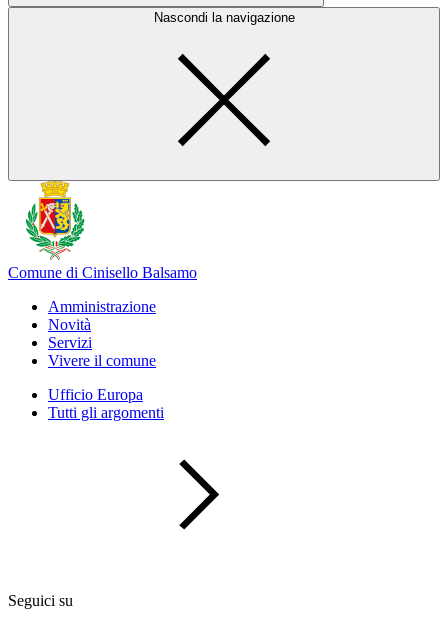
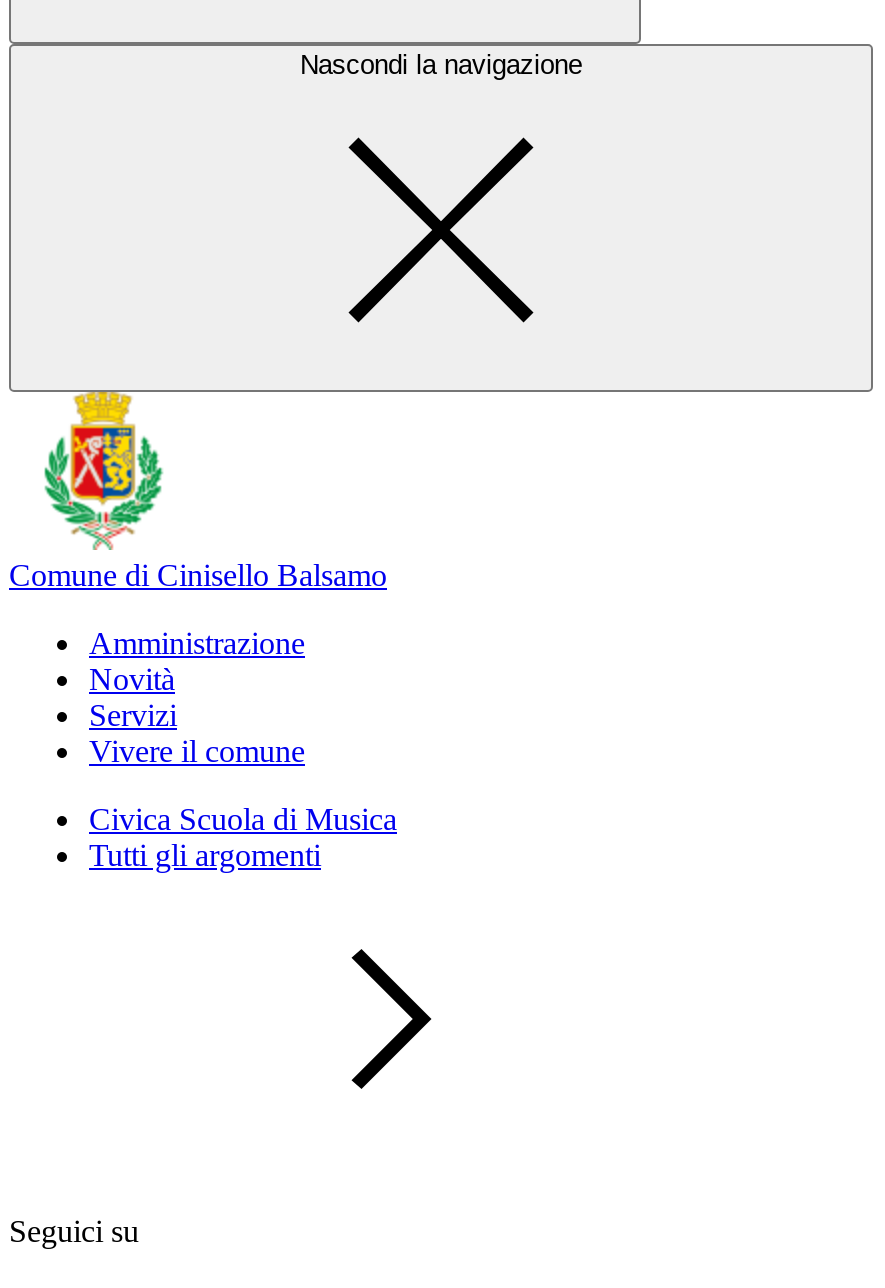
- Ufficio Europa
+ Civica Scuola di Musica
